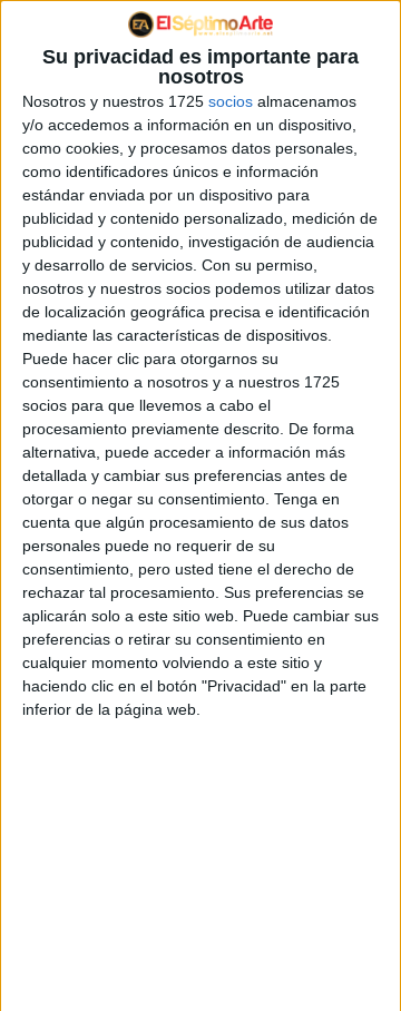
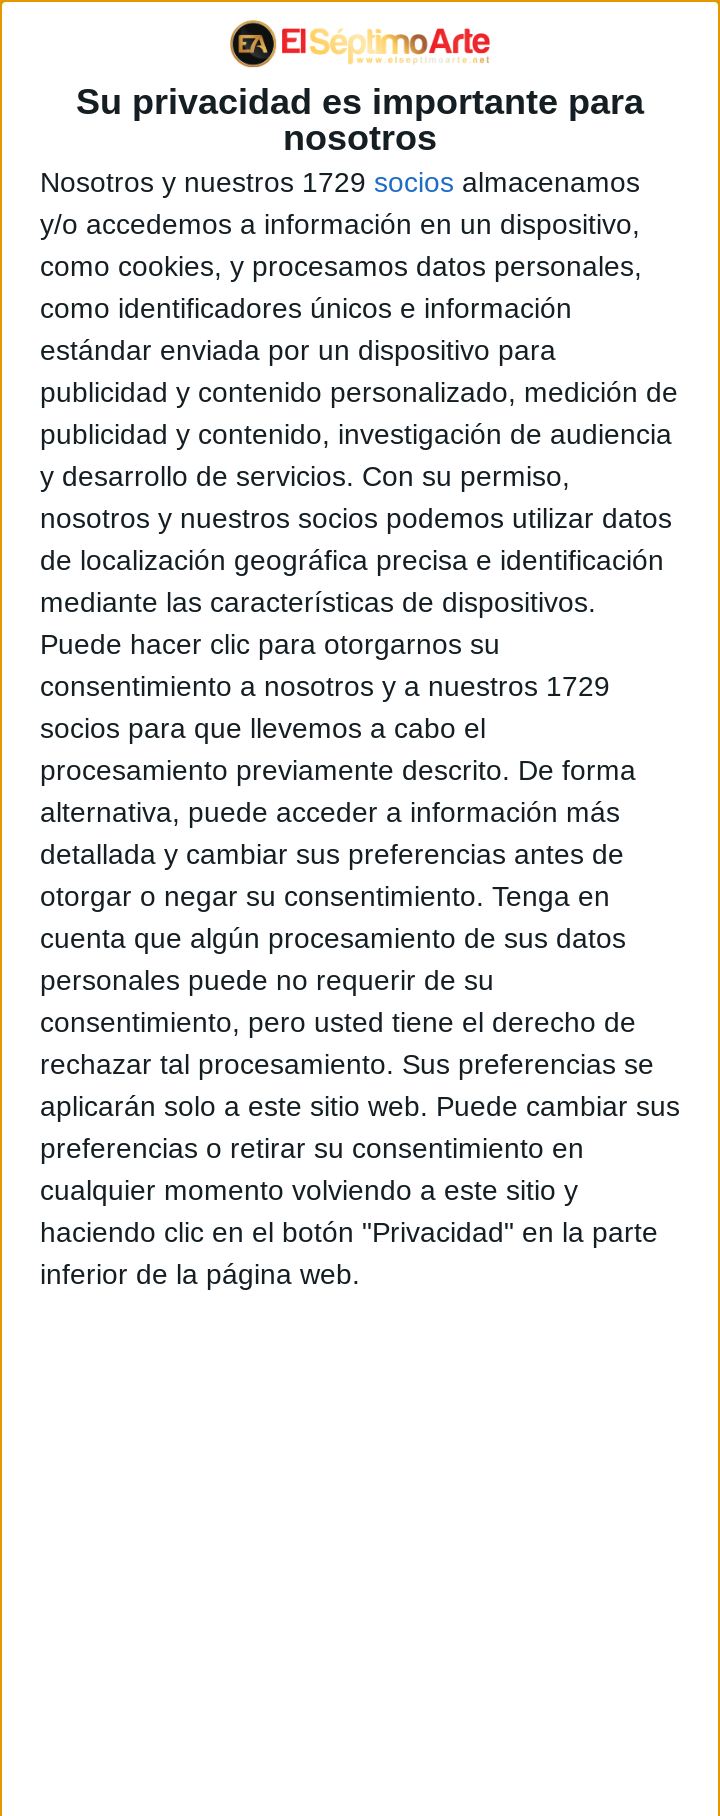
- Nosotros y nuestros 1725 socios almacenamos
+ Nosotros y nuestros 1729 socios almacenamos

- consentimiento a nosotros y a nuestros 1725
+ consentimiento a nosotros y a nuestros 1729
